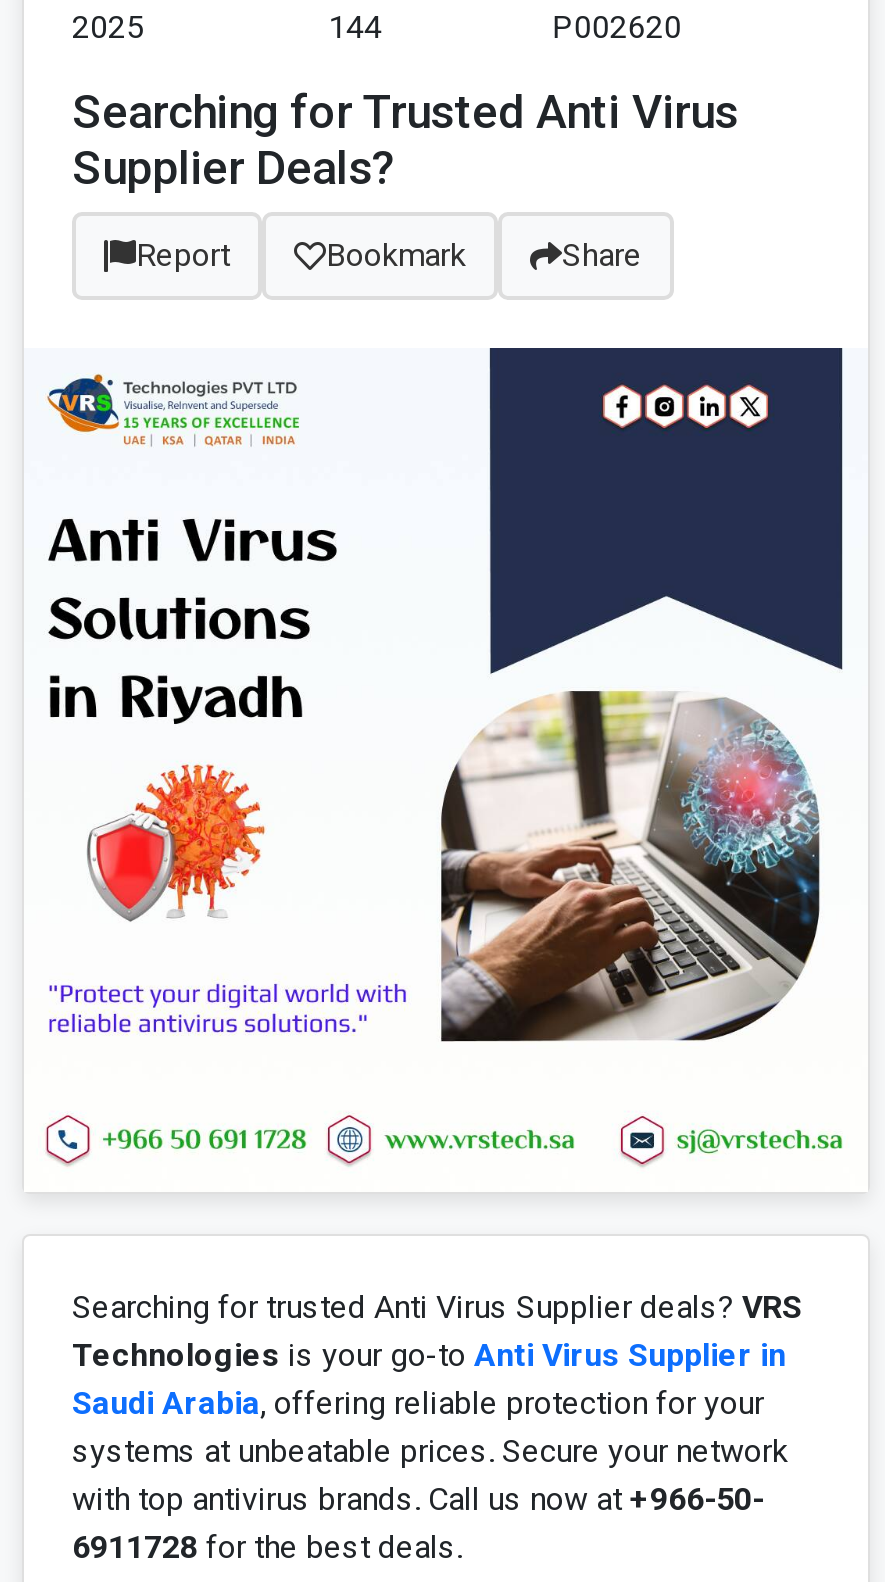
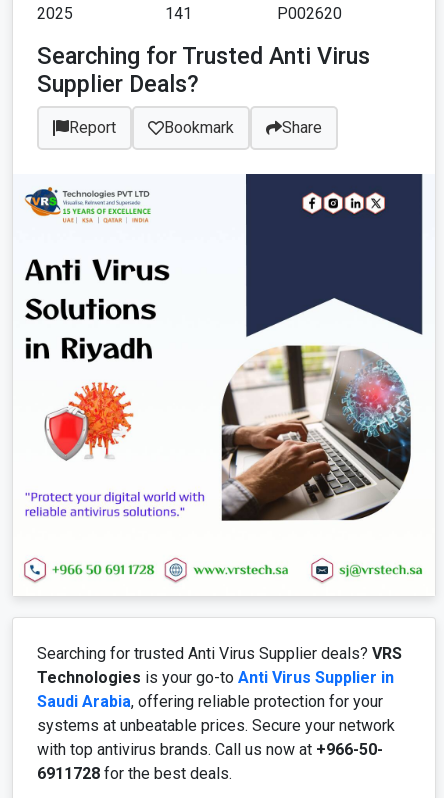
- 144
+ 141
